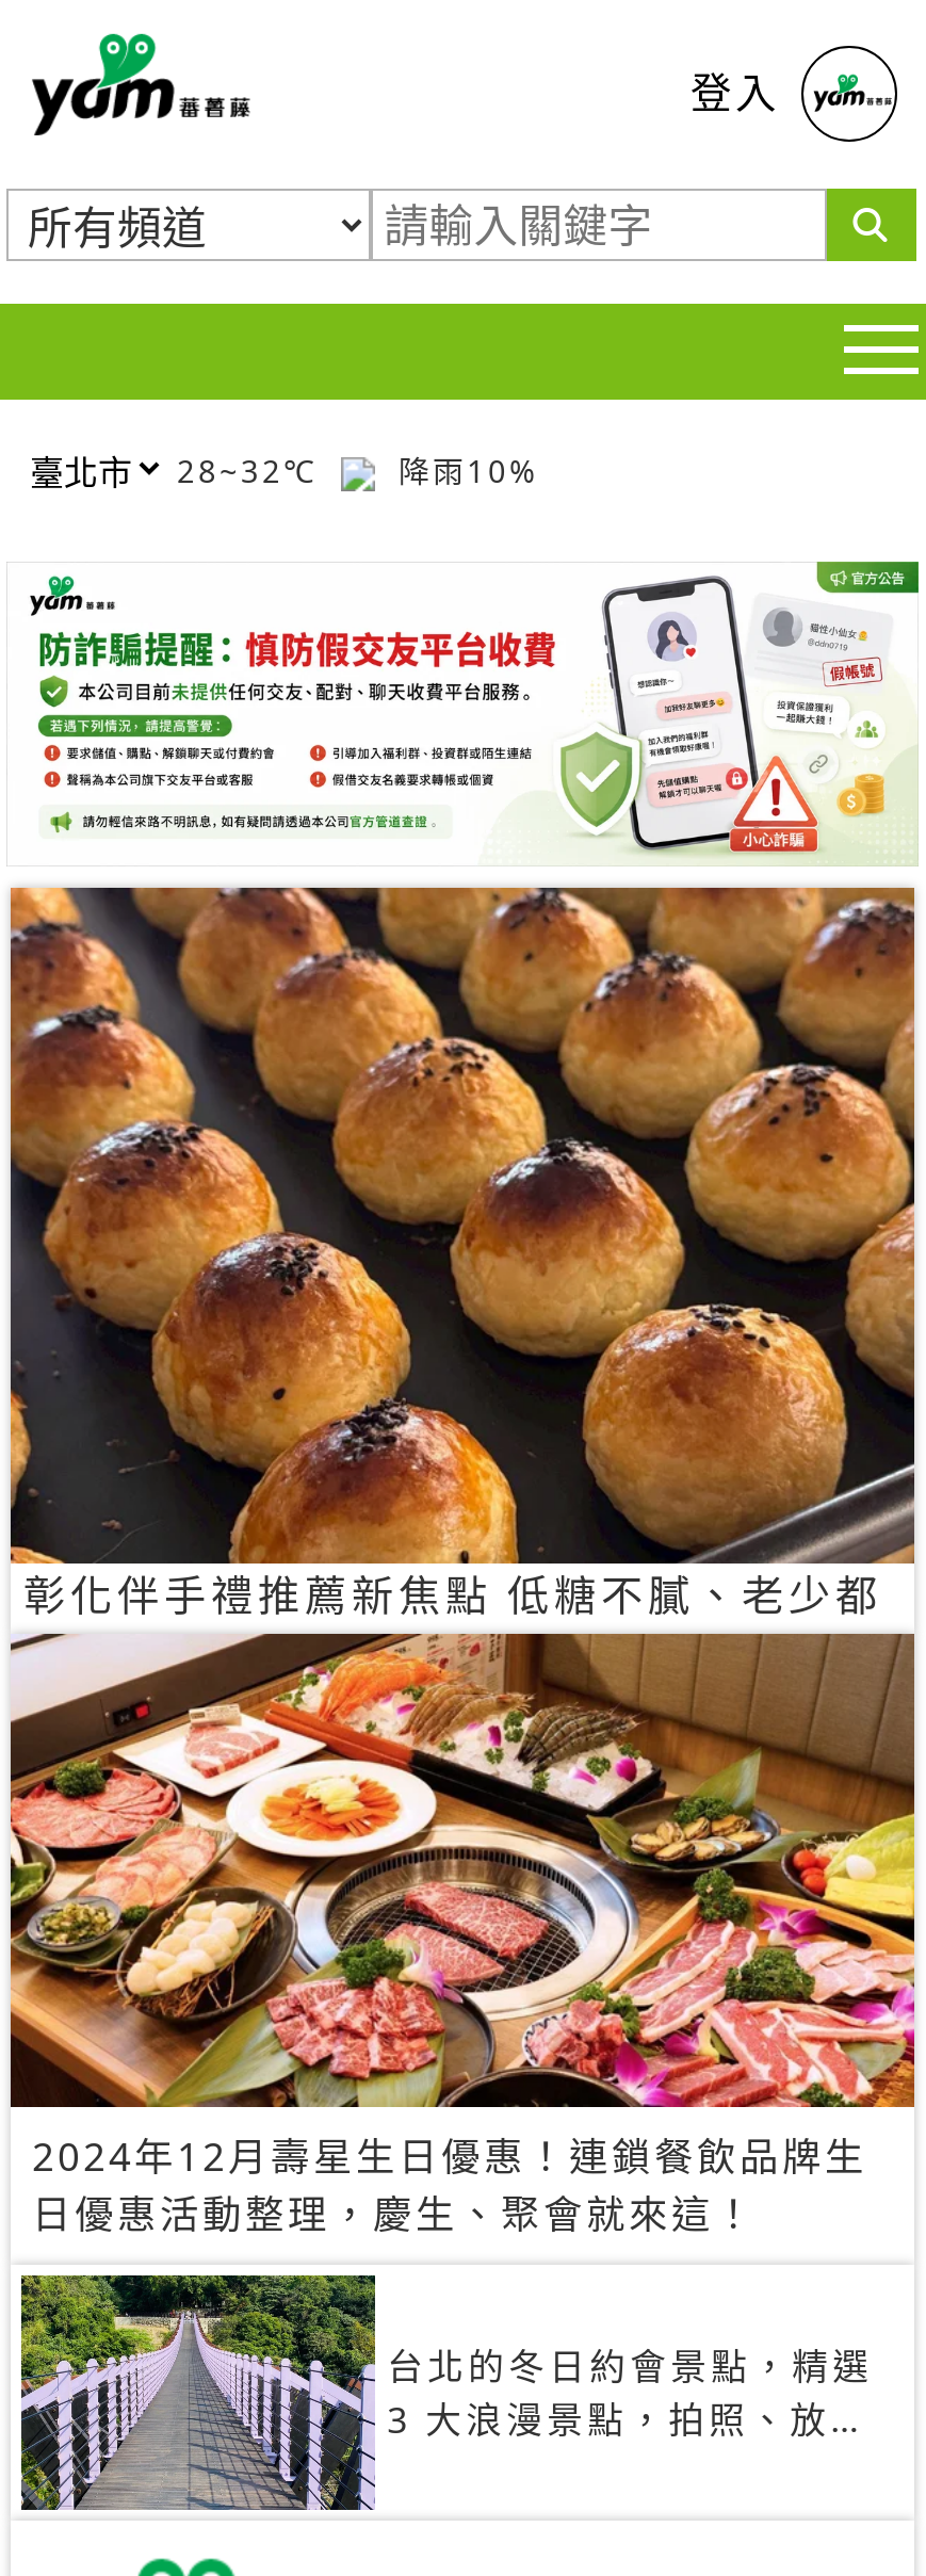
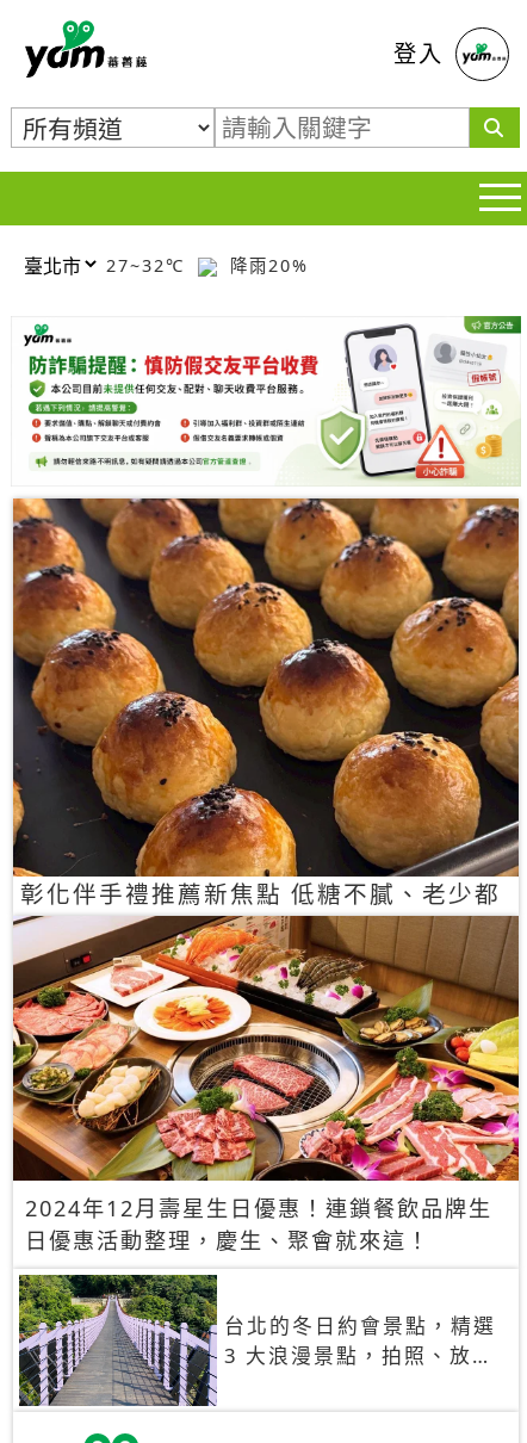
- 28~32℃
+ 27~32℃

- 降雨10%
+ 降雨20%
